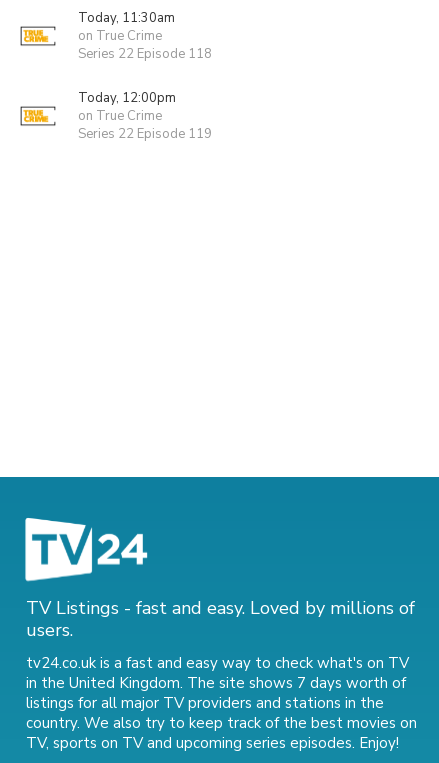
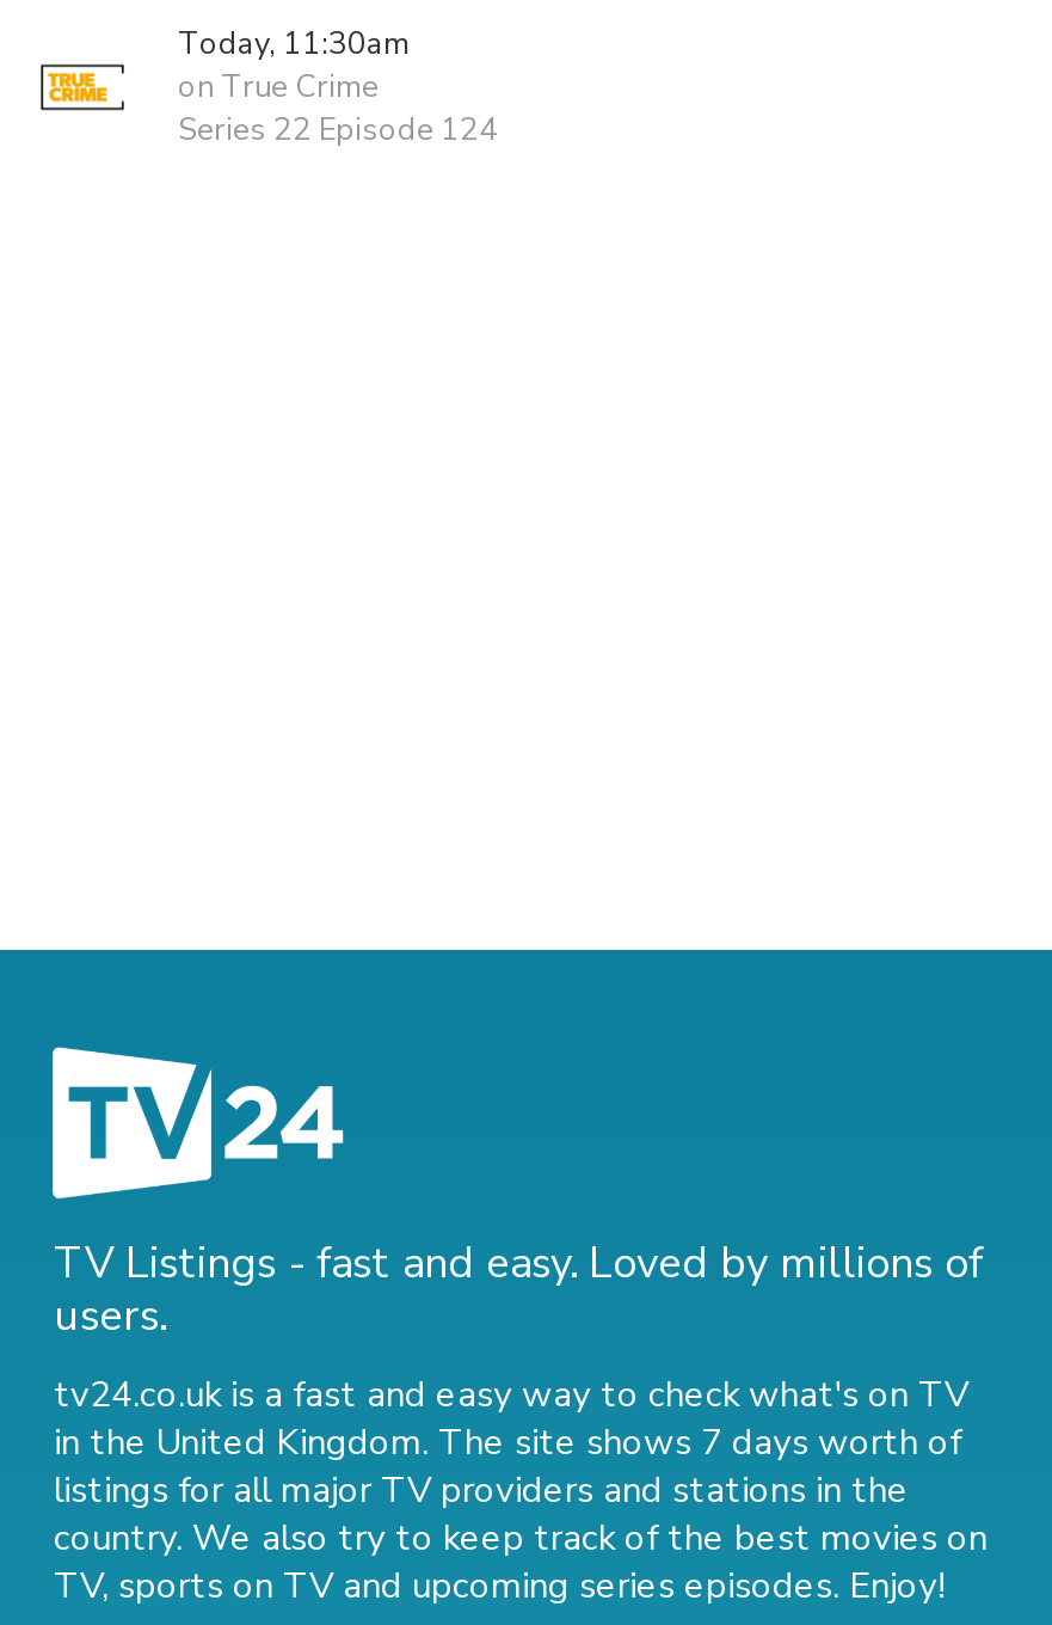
- Series 22 Episode 118
- Today, 12:00pm
- on True Crime
- Series 22 Episode 119
+ Series 22 Episode 124
